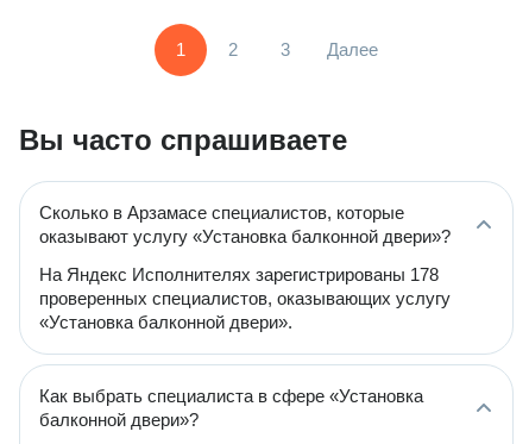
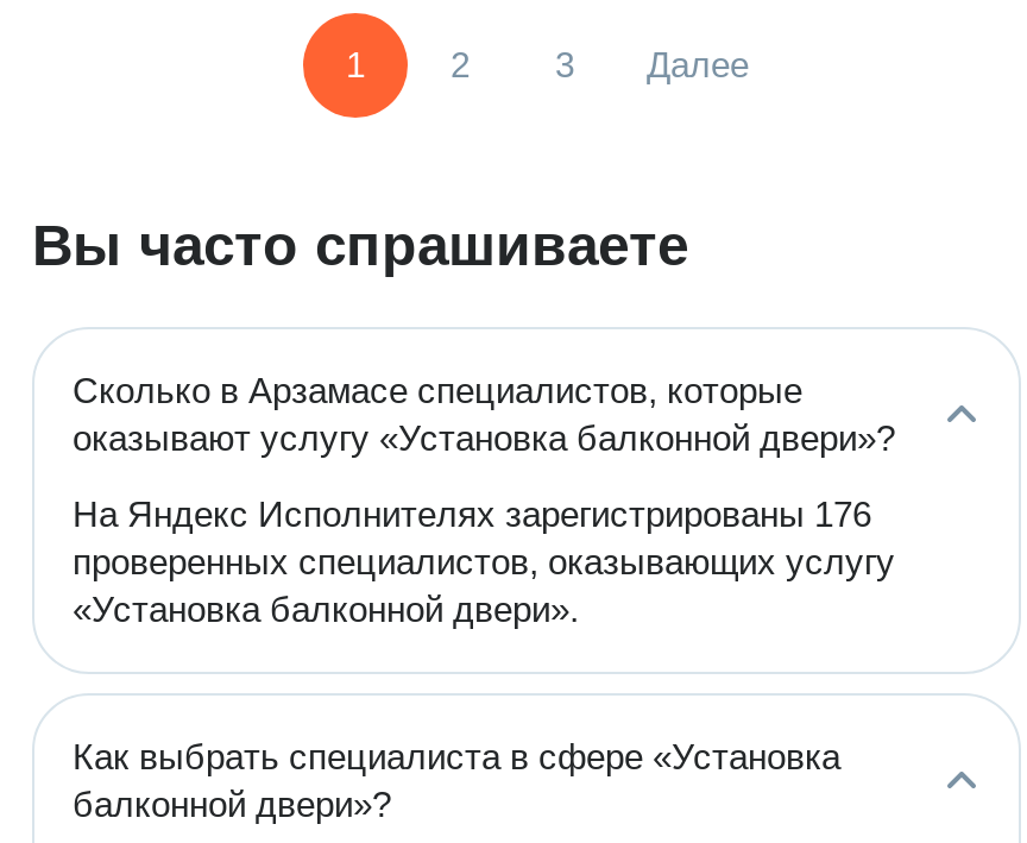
- На Яндекс Исполнителях зарегистрированы 178
+ На Яндекс Исполнителях зарегистрированы 176
